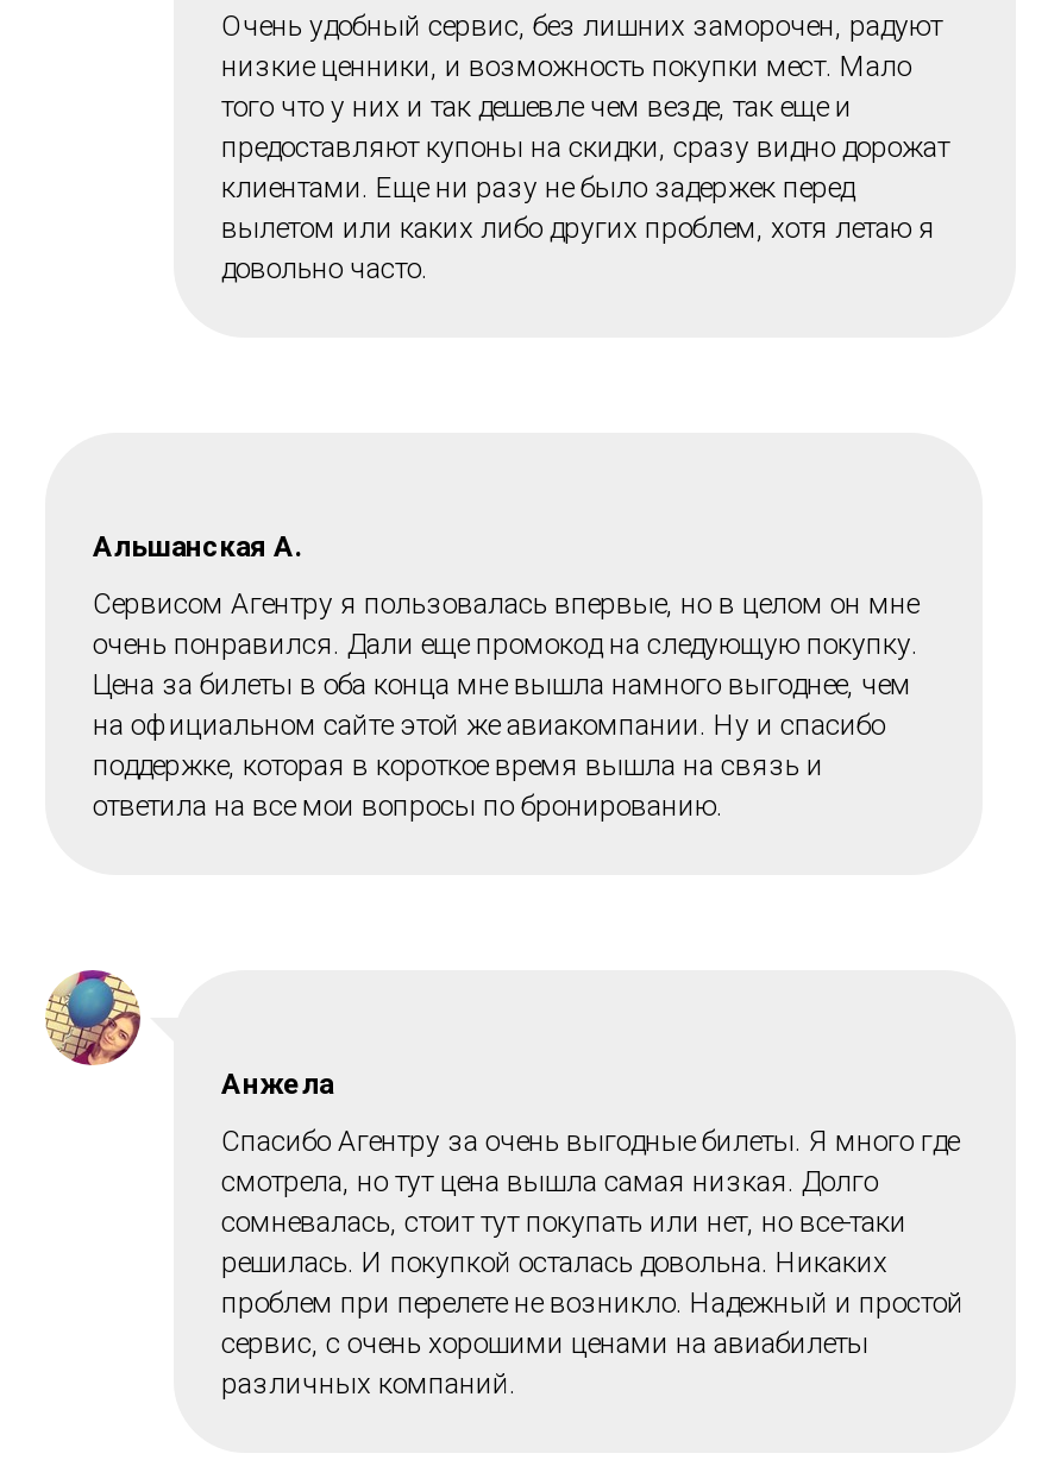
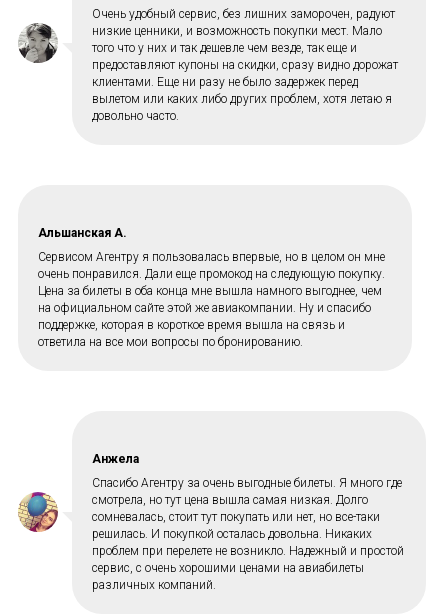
+ [image]

- [image]

+ [image]
